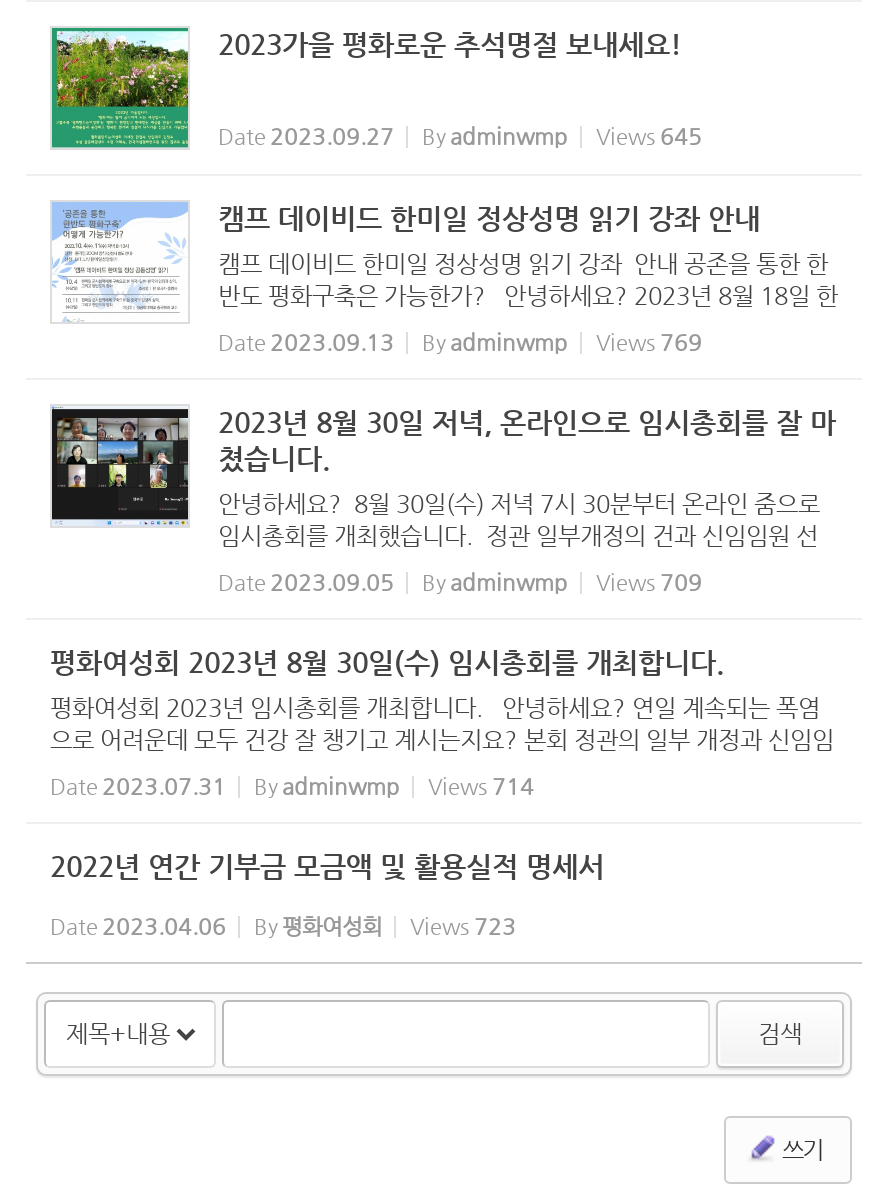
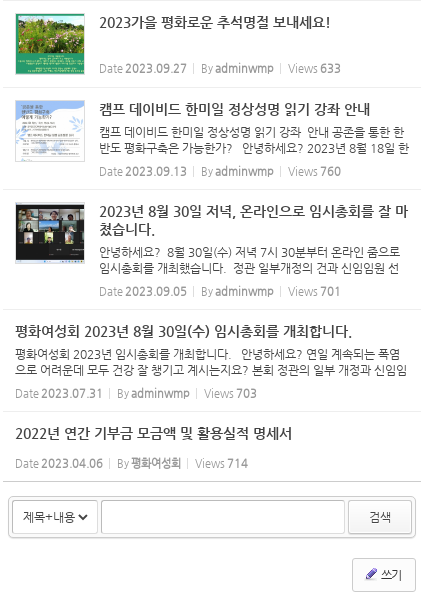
- Date 2023.09.27 By adminwmp Views 645
+ Date 2023.09.27 By adminwmp Views 633

- Date 2023.09.13 By adminwmp Views 769
+ Date 2023.09.13 By adminwmp Views 760

- Date 2023.09.05 By adminwmp Views 709
+ Date 2023.09.05 By adminwmp Views 701

- Date 2023.07.31 By adminwmp Views 714
+ Date 2023.07.31 By adminwmp Views 703

- Views 723
+ Views 714
